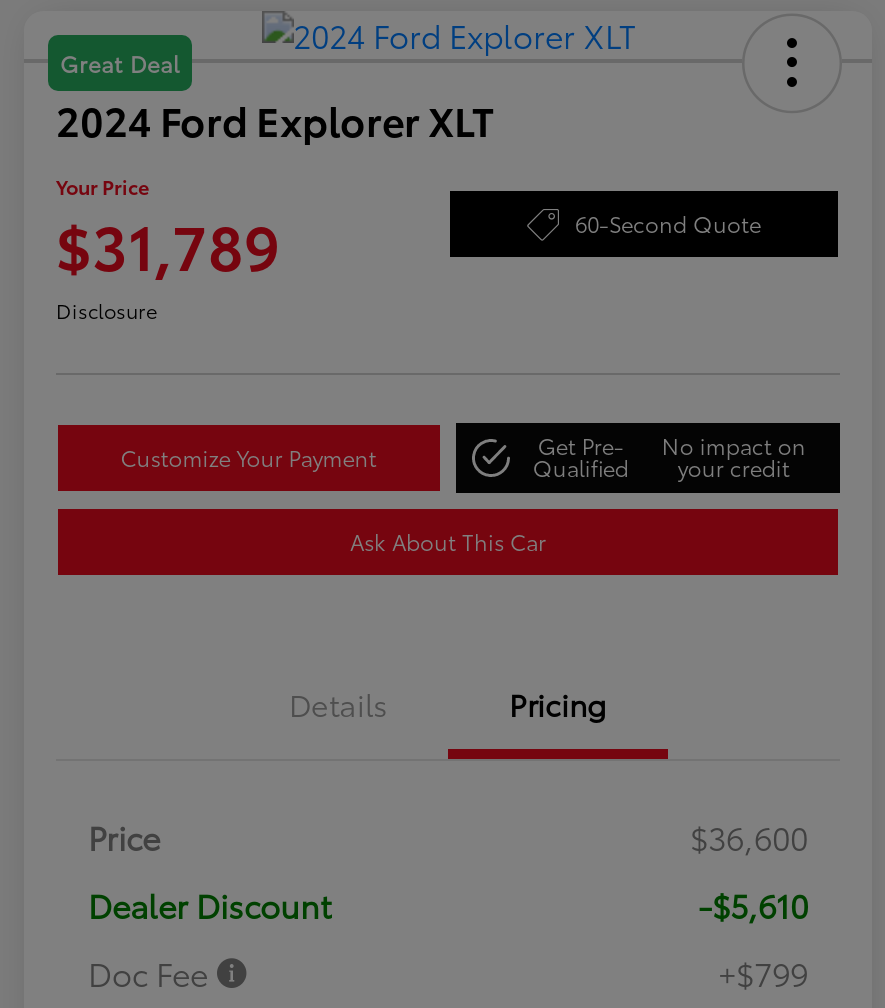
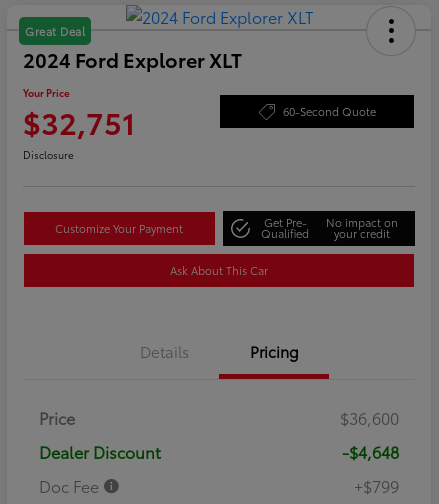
- $31,789
+ $32,751

- -$5,610
+ -$4,648
